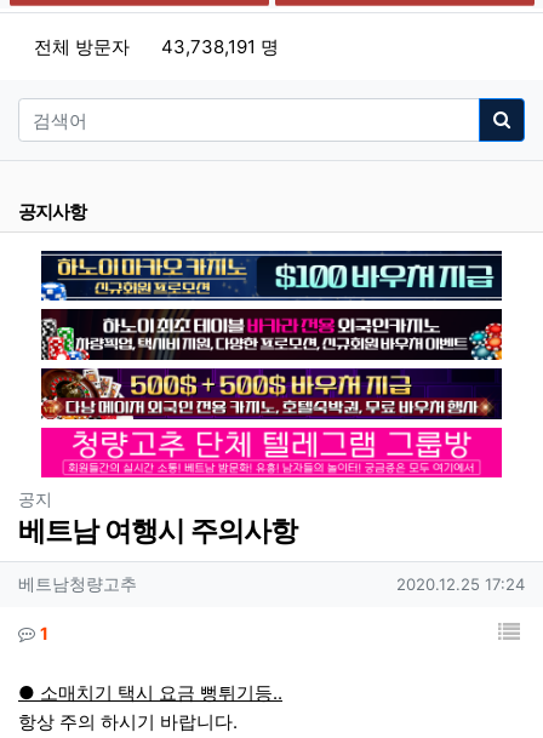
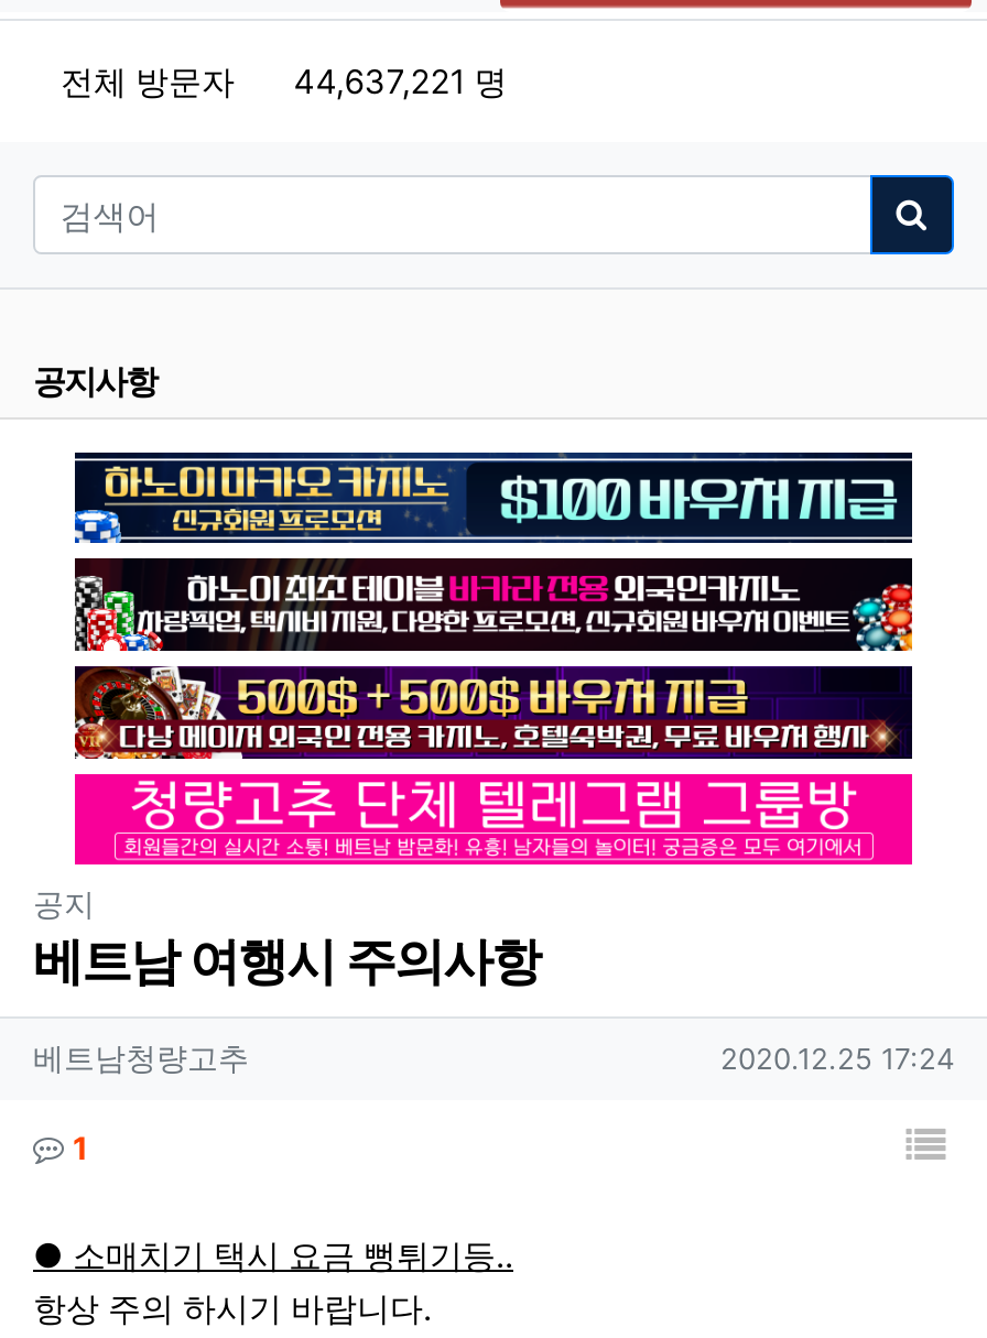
- 전체 방문자 43,738,191 명
+ 전체 방문자 44,637,221 명
